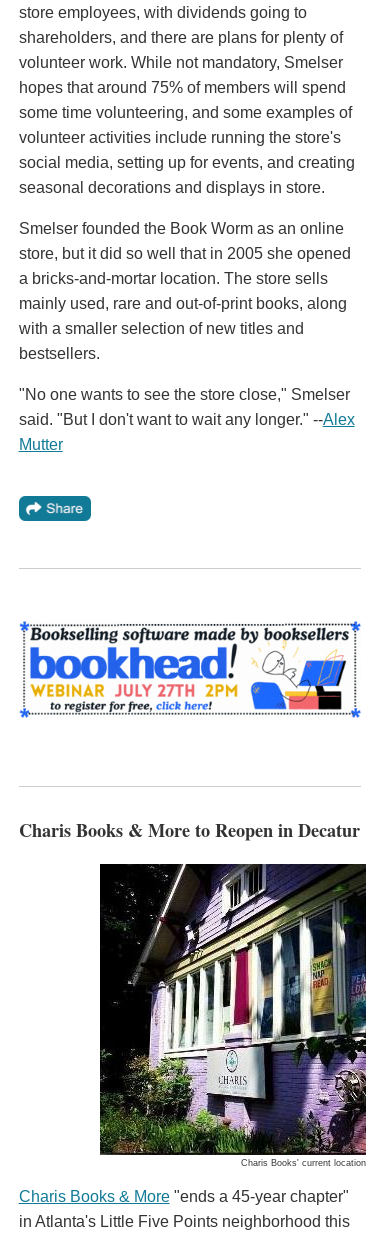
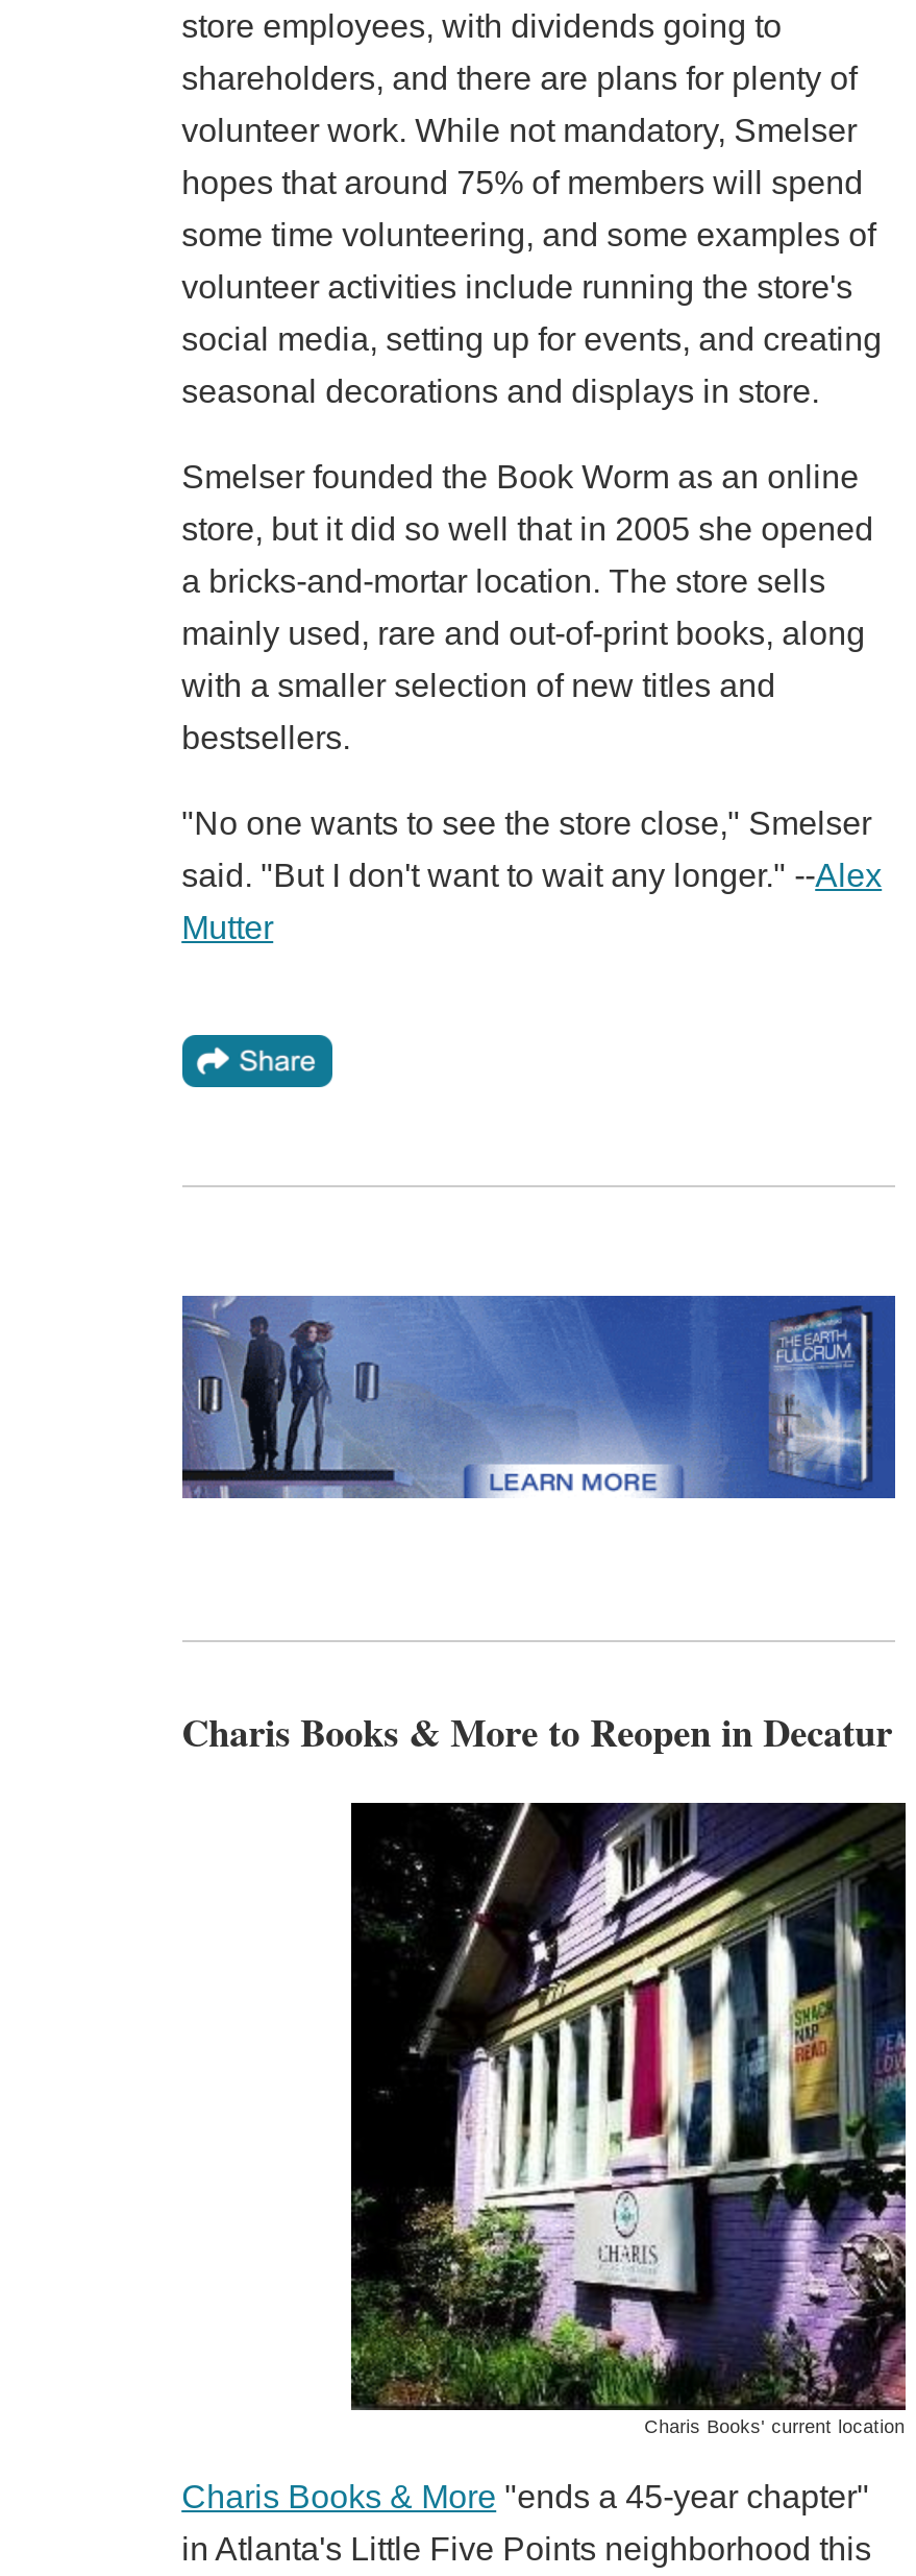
- [image]
+ [image]
